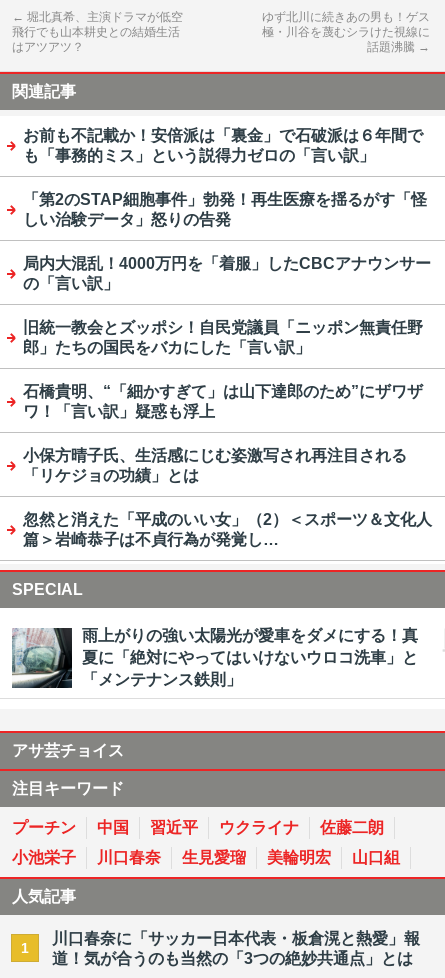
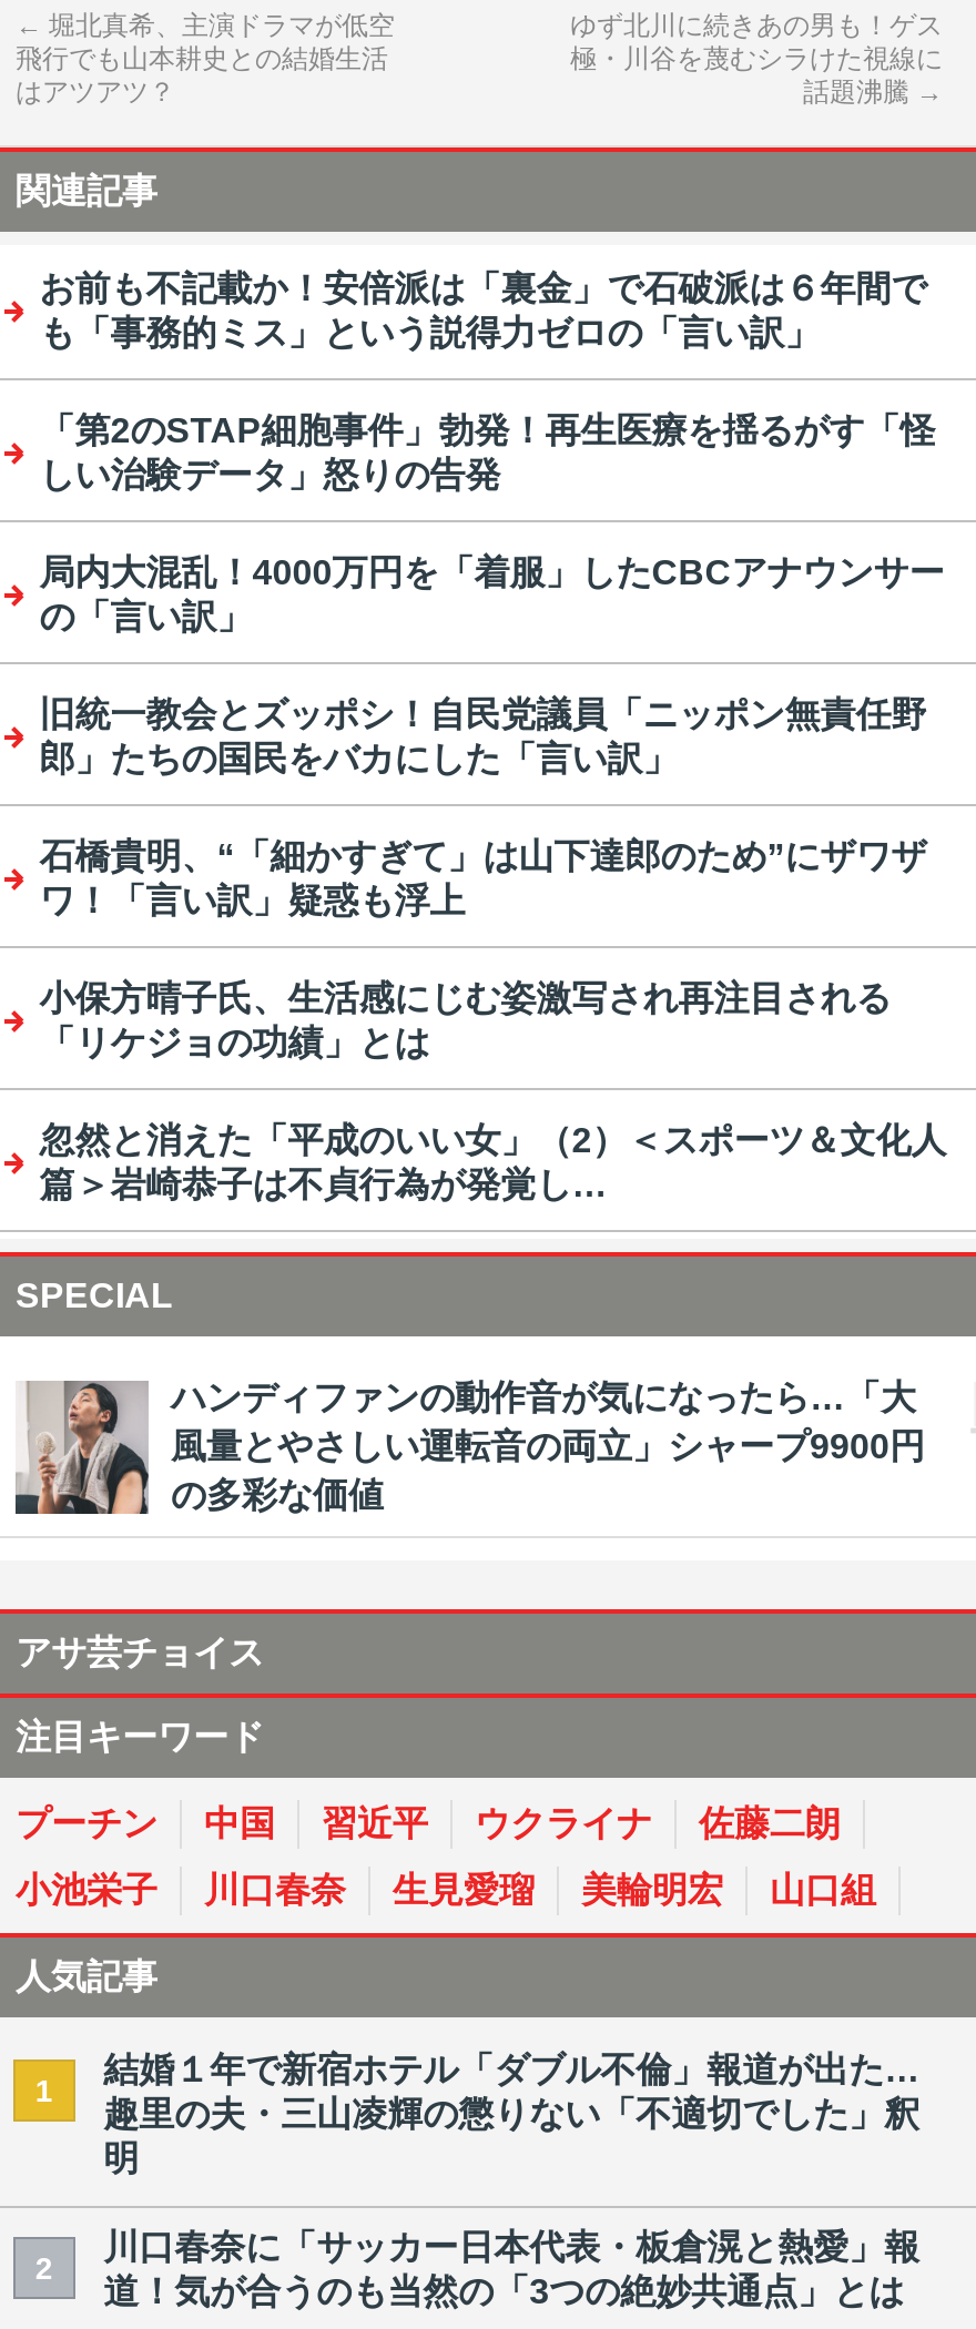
- [image]
- 雨上がりの強い太陽光が愛車をダメにする！真
- 夏に「絶対にやってはいけないウロコ洗車」と
- 「メンテナンス鉄則」
+ [image]
+ ハンディファンの動作音が気になったら…「大
+ 風量とやさしい運転音の両立」シャープ9900円
+ の多彩な価値

+ 結婚１年で新宿ホテル「ダブル不倫」報道が出た…
+ 趣里の夫・三山凌輝の懲りない「不適切でした」釈
+ 明
+ 2
